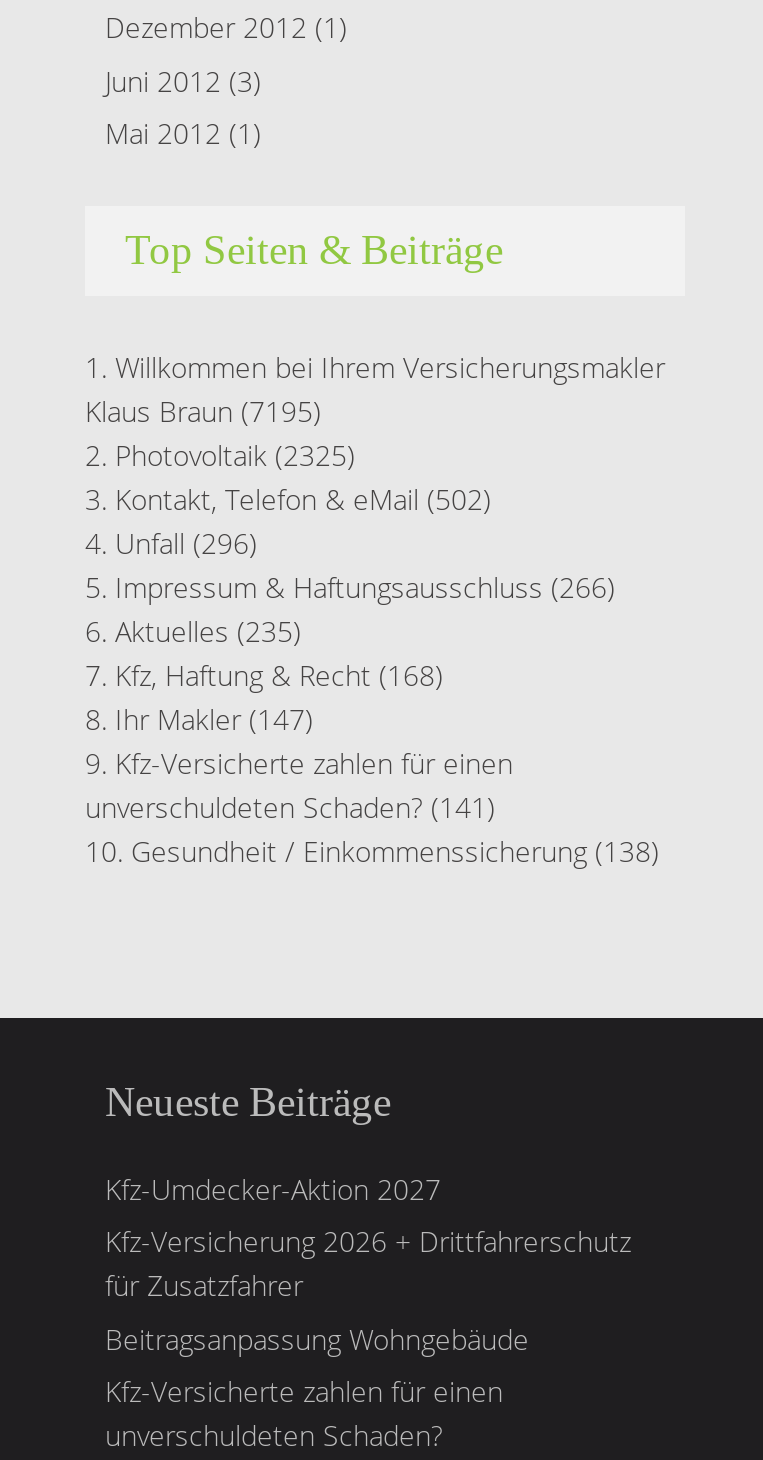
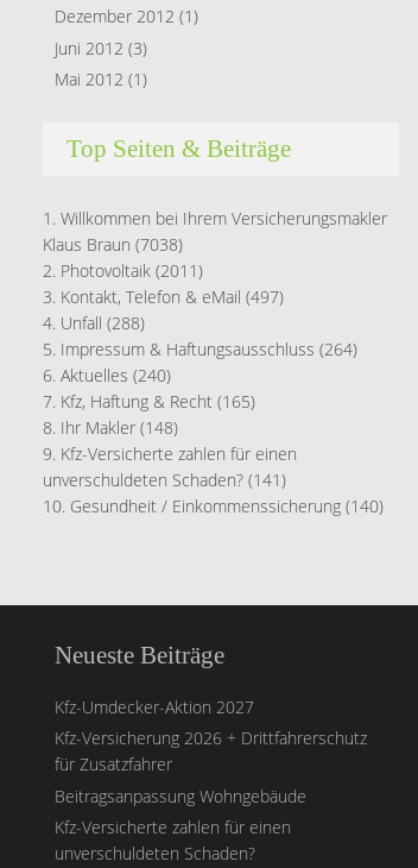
- Klaus Braun (7195)
+ Klaus Braun (7038)

- Photovoltaik (2325)
+ Photovoltaik (2011)

- Kontakt, Telefon & eMail (502)
+ Kontakt, Telefon & eMail (497)

- Unfall (296)
+ Unfall (288)

- Impressum & Haftungsausschluss (266)
+ Impressum & Haftungsausschluss (264)

- Aktuelles (235)
+ Aktuelles (240)

- Kfz, Haftung & Recht (168)
+ Kfz, Haftung & Recht (165)

- Ihr Makler (147)
+ Ihr Makler (148)

- Gesundheit / Einkommenssicherung (138)
+ Gesundheit / Einkommenssicherung (140)
